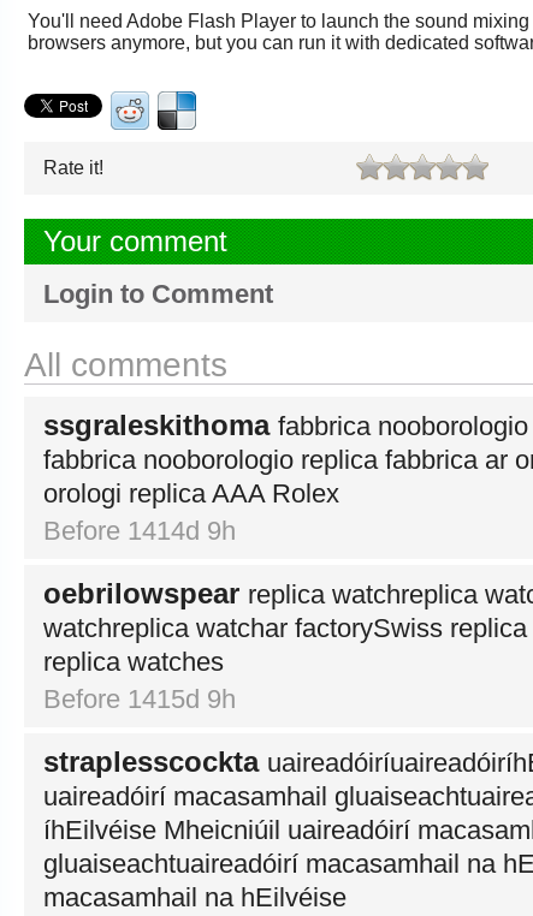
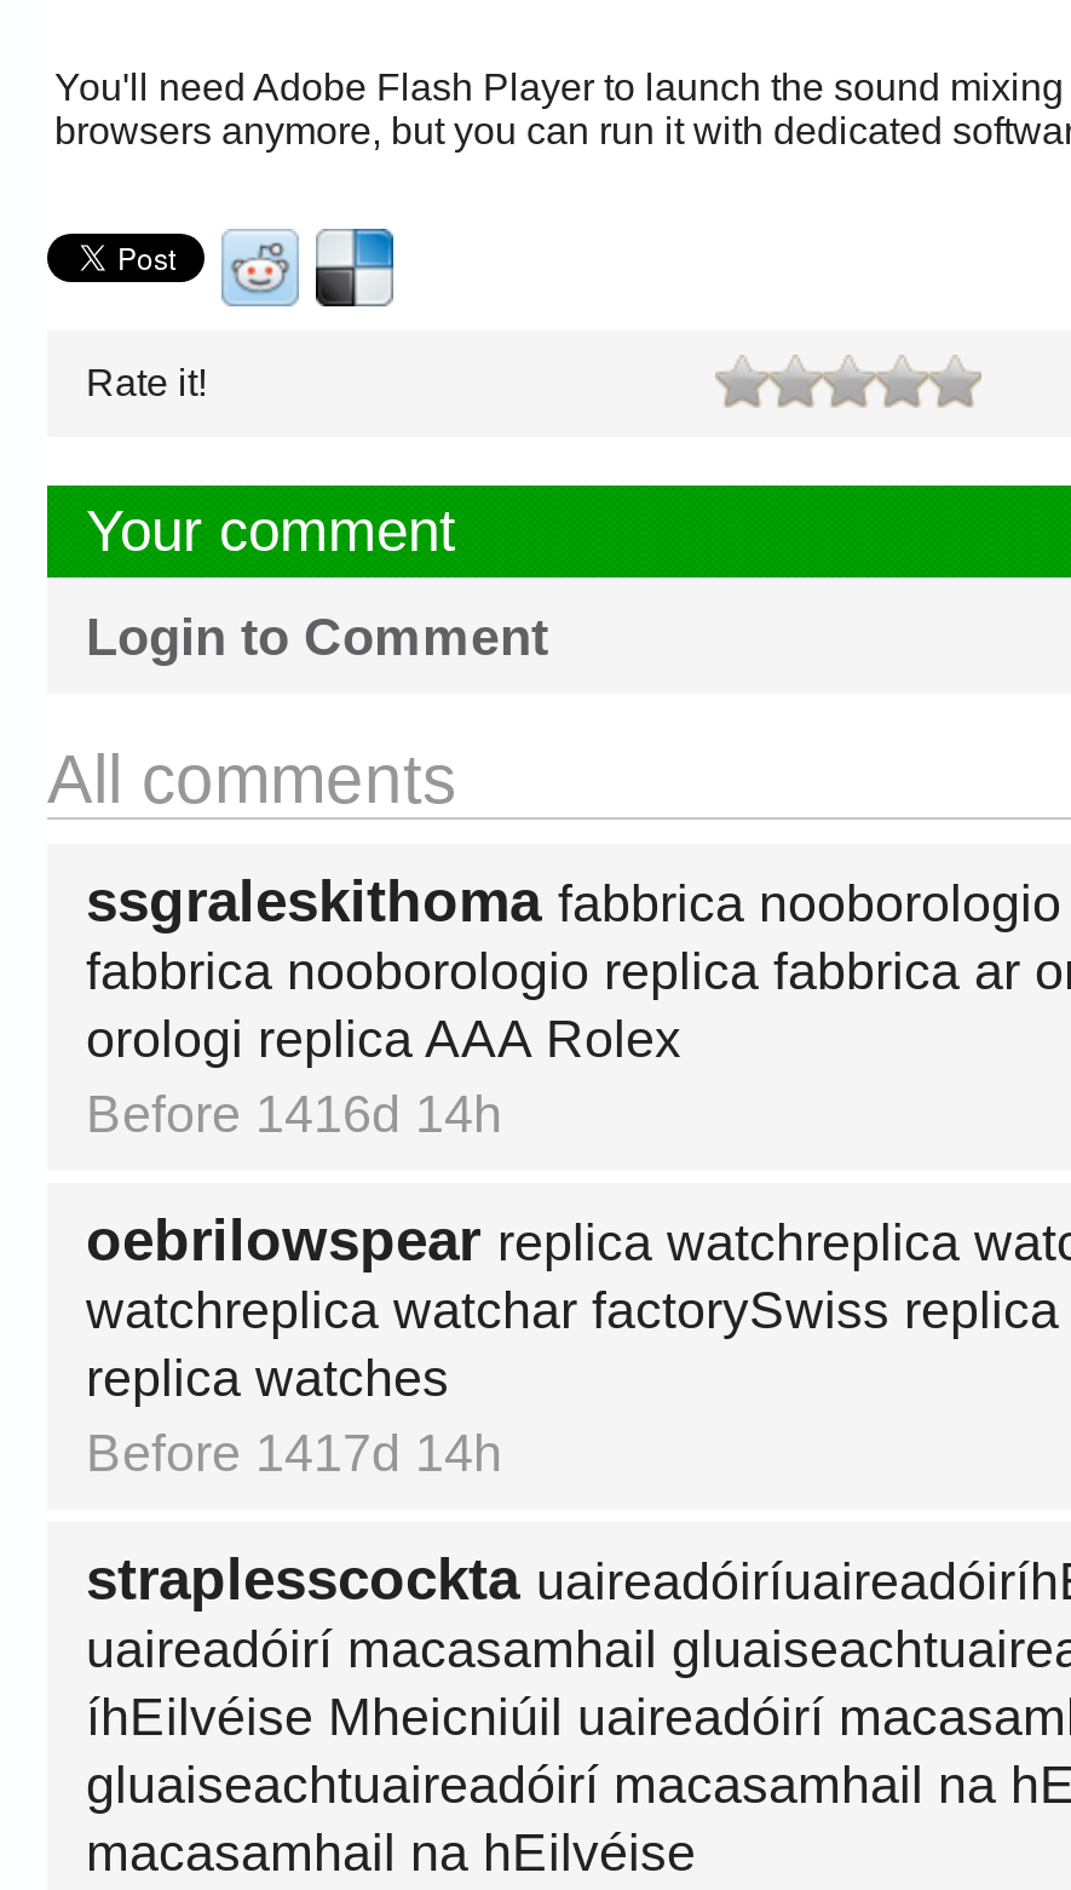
- Before 1414d 9h
+ Before 1416d 14h

- Before 1415d 9h
+ Before 1417d 14h
